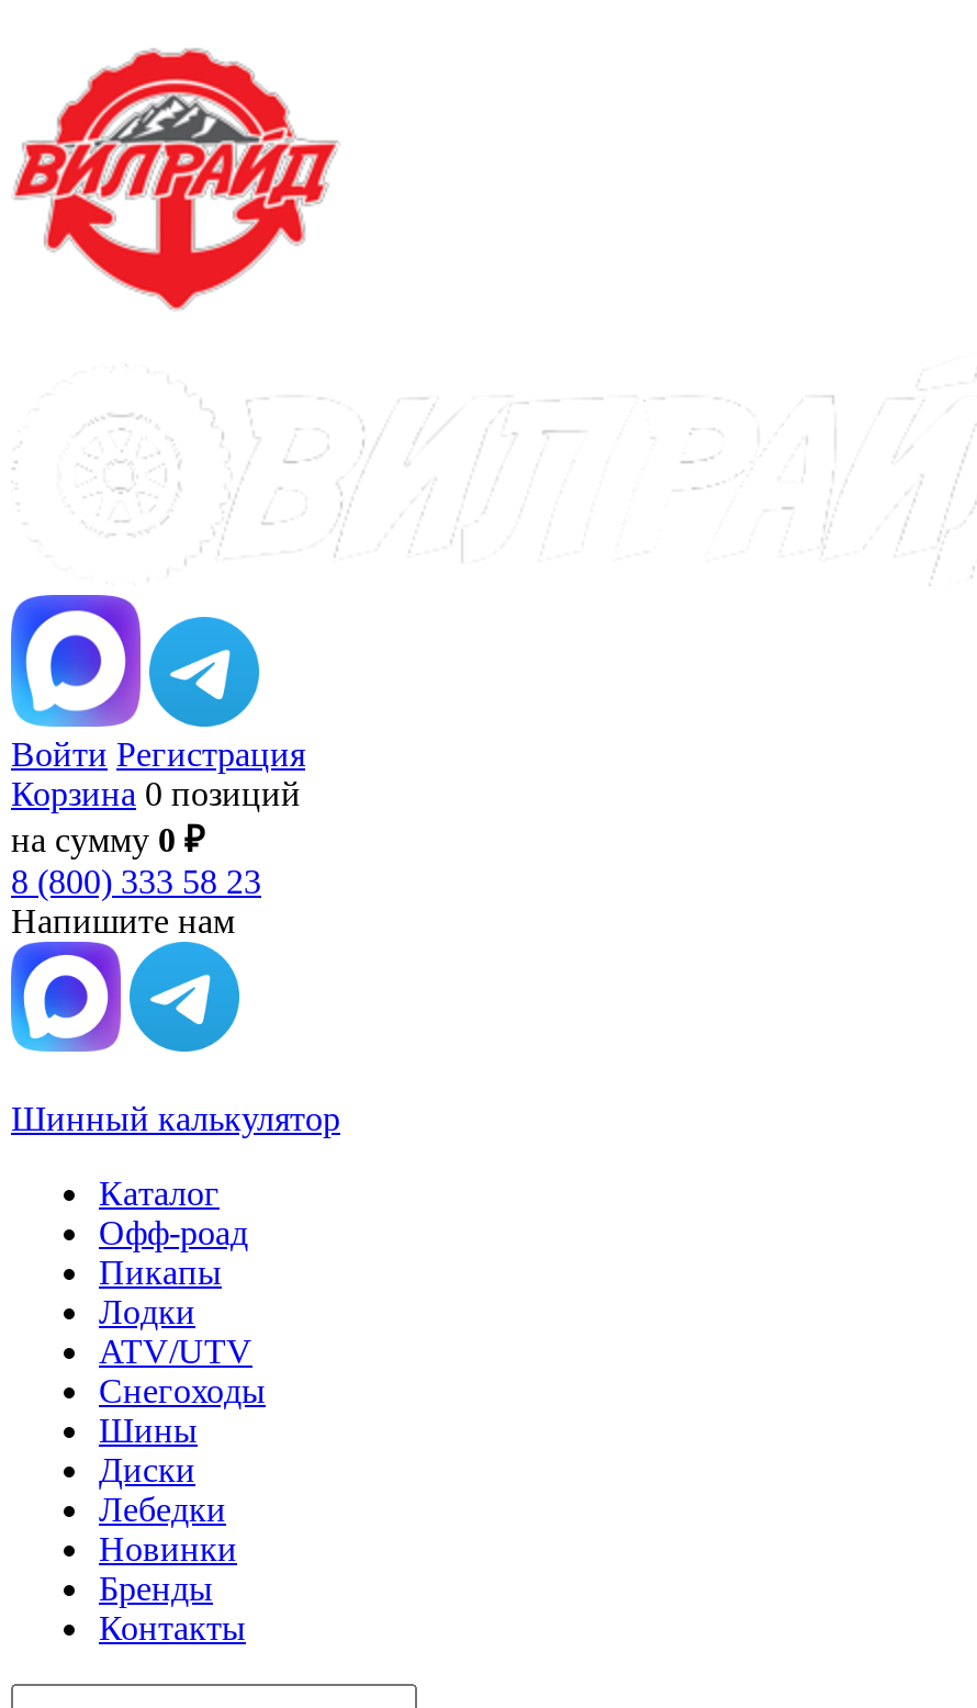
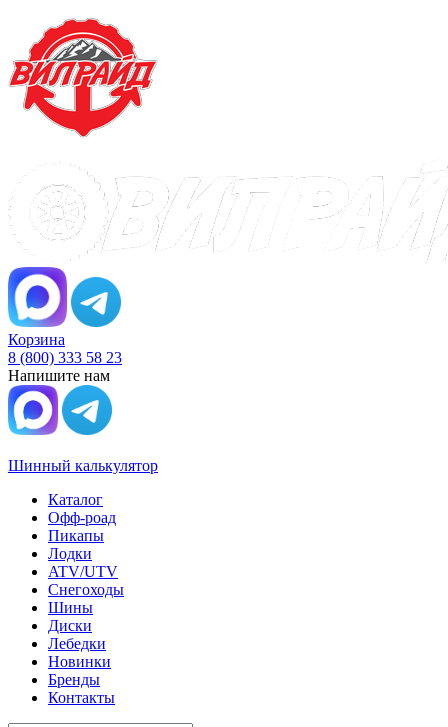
- Войти Регистрация
- Корзина 0 позиций
- на сумму 0 ₽
+ Корзина
